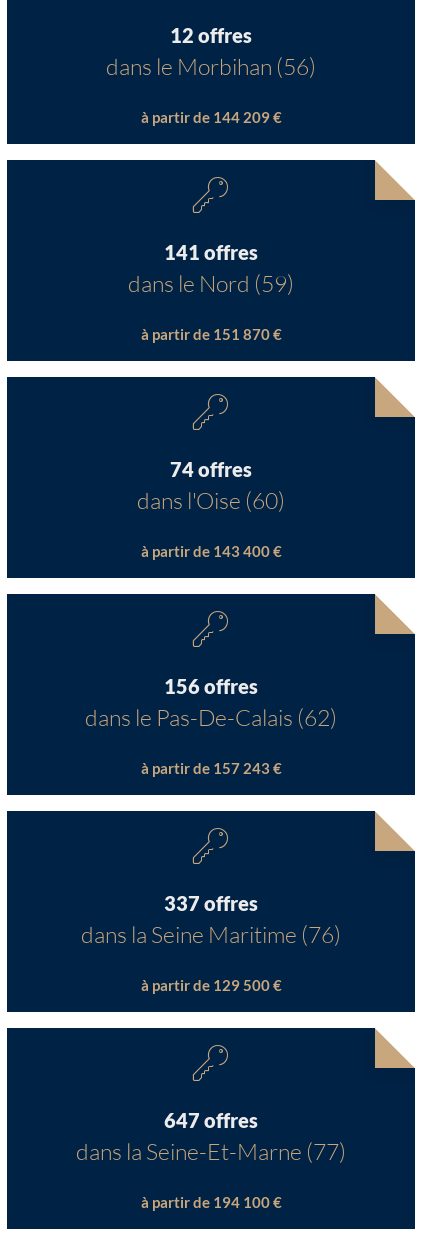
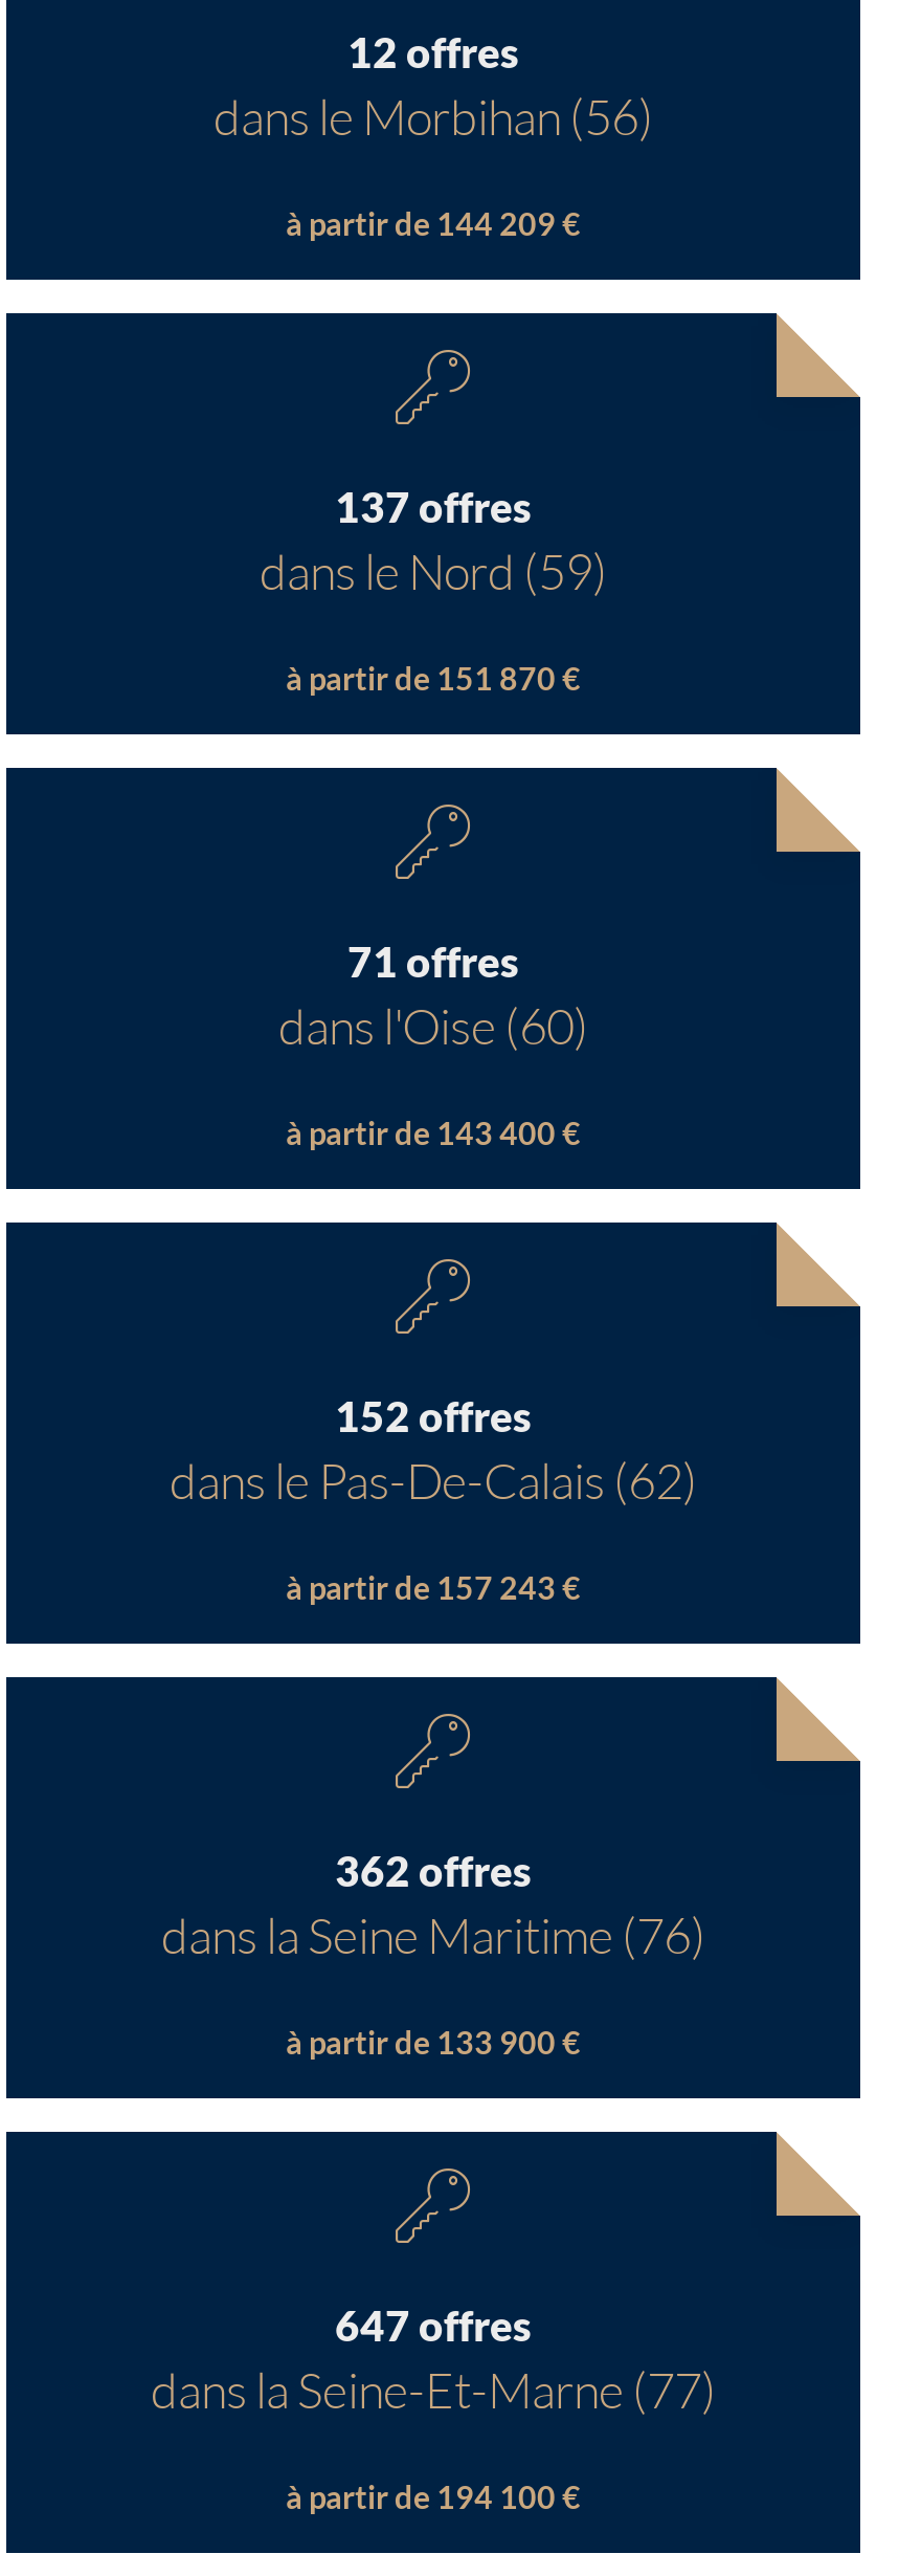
- 141 offres
+ 137 offres

- 74 offres
+ 71 offres

- 156 offres
+ 152 offres

- 337 offres
+ 362 offres

- à partir de 129 500 €
+ à partir de 133 900 €
